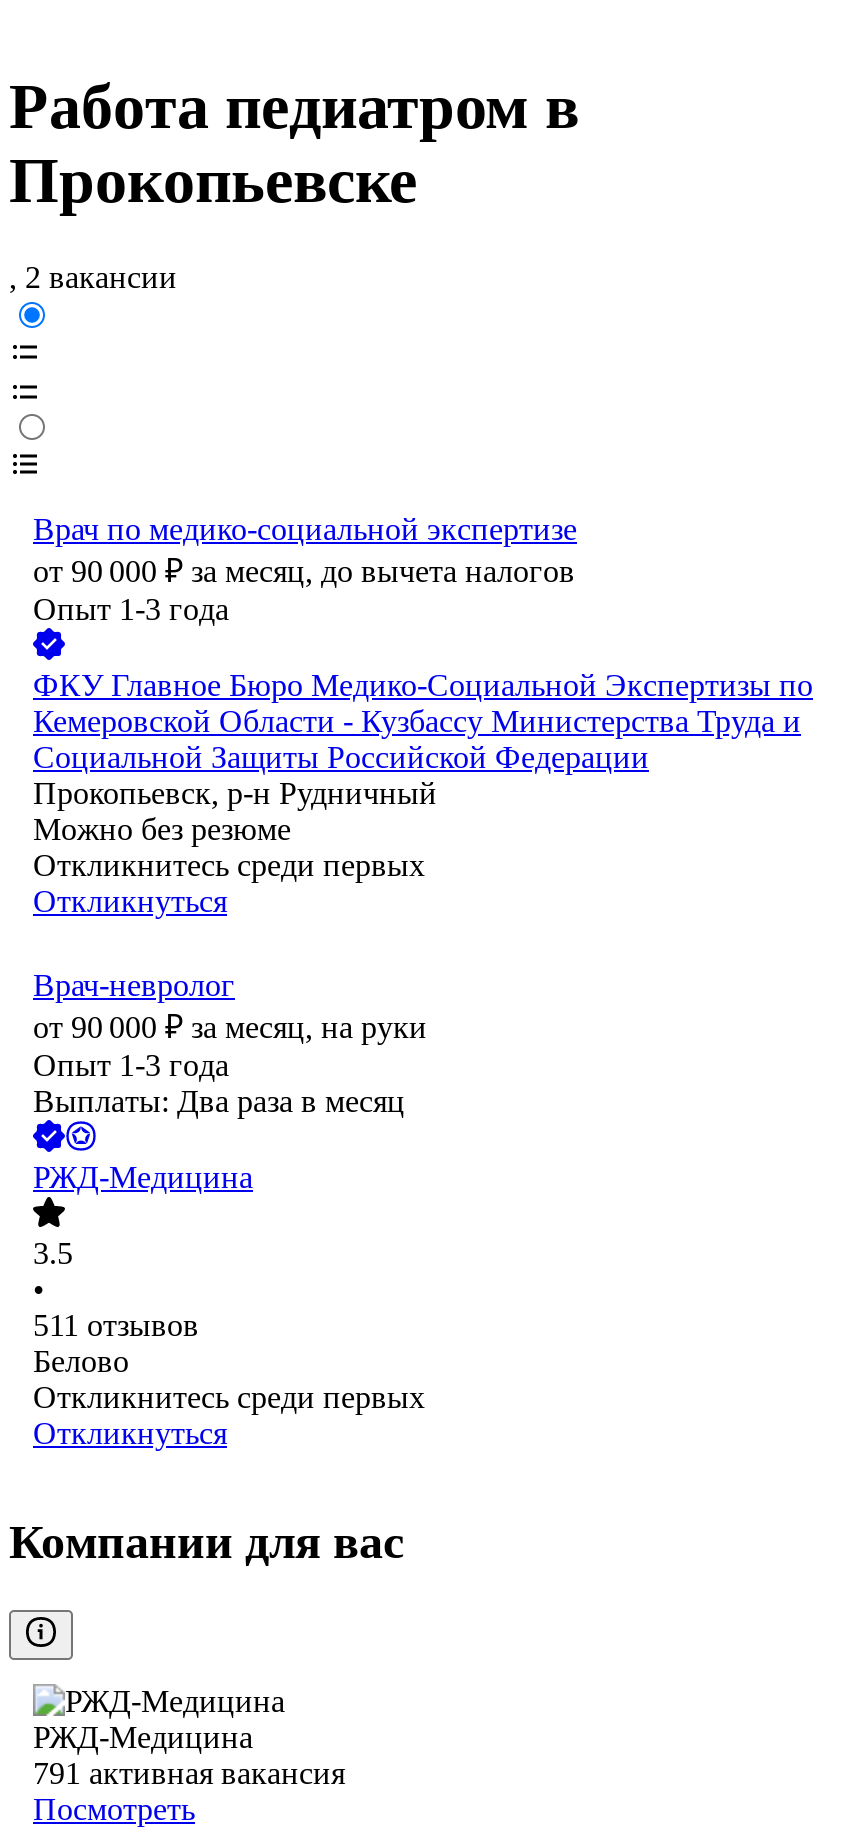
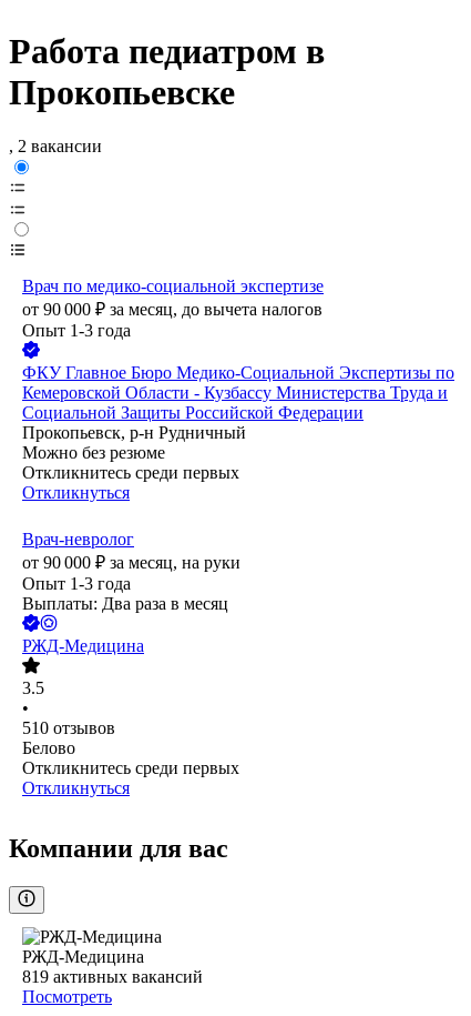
- 511 отзывов
+ 510 отзывов

- 791 активная вакансия
+ 819 активных вакансий
